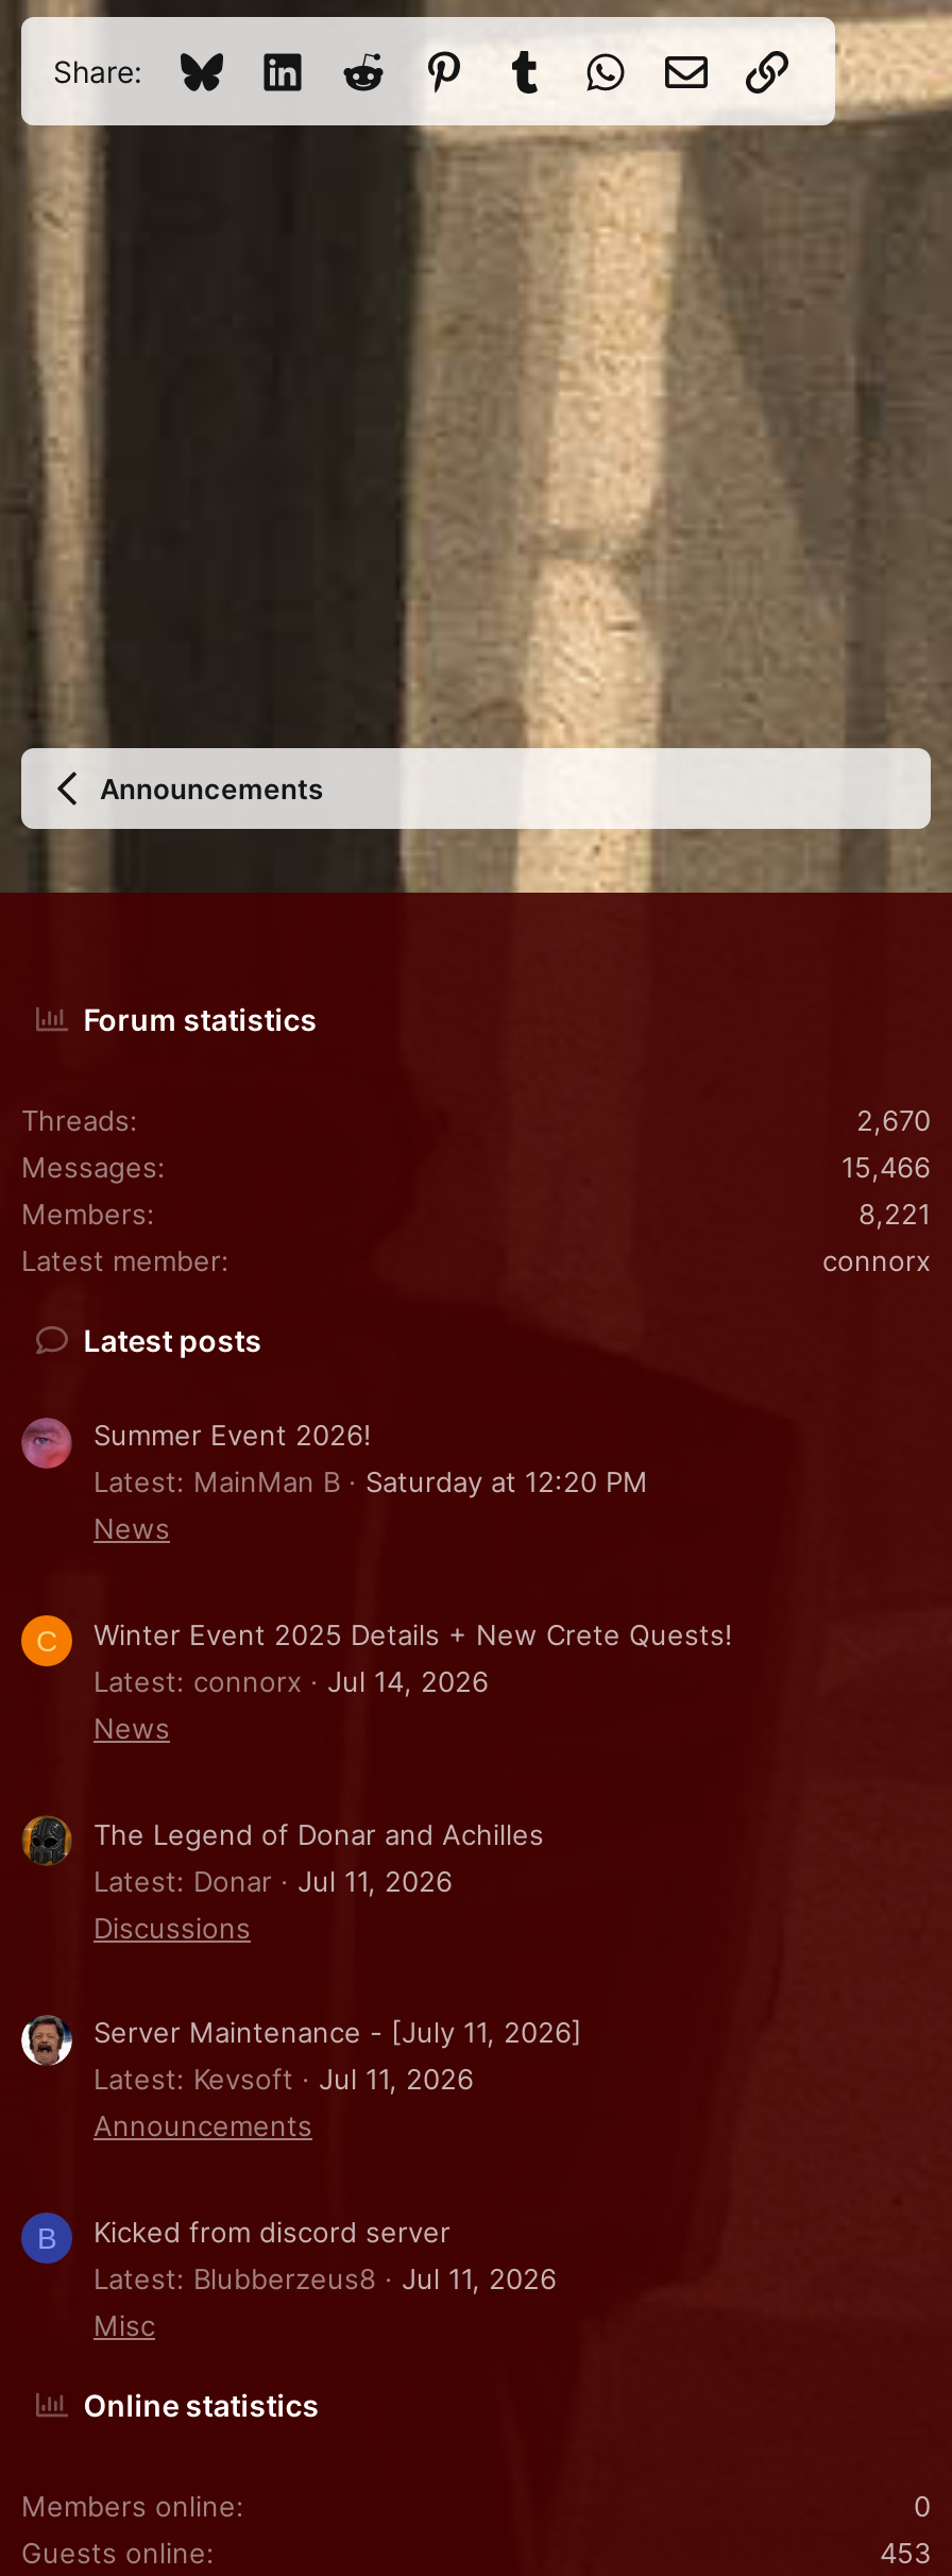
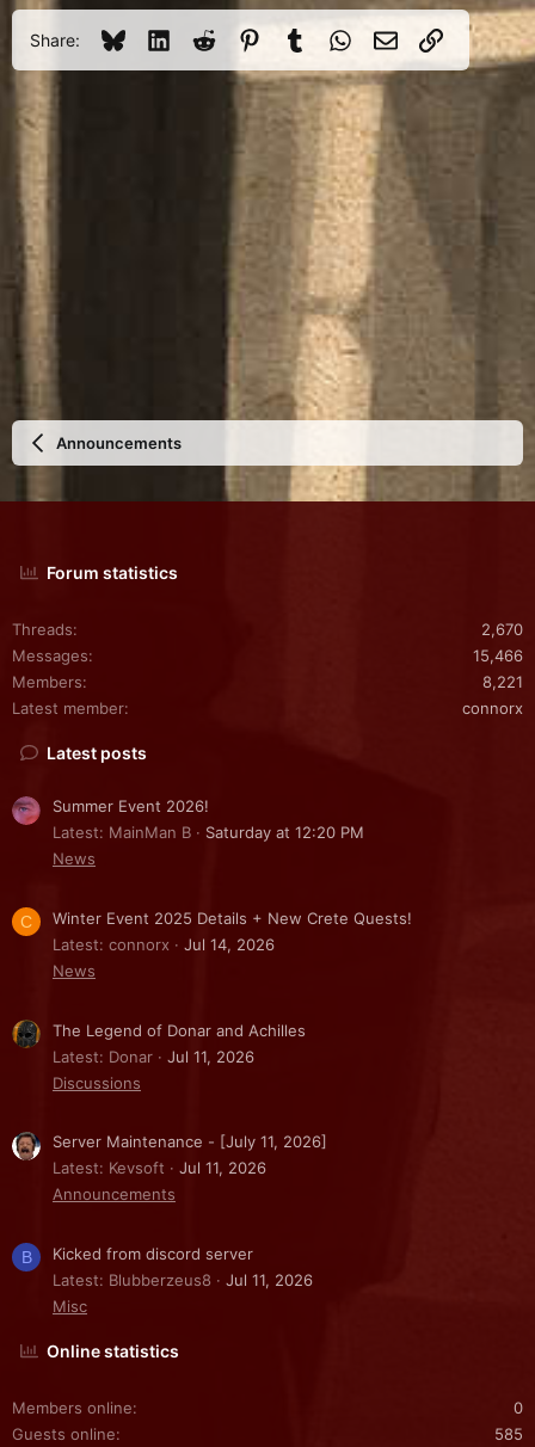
- 453
+ 585
